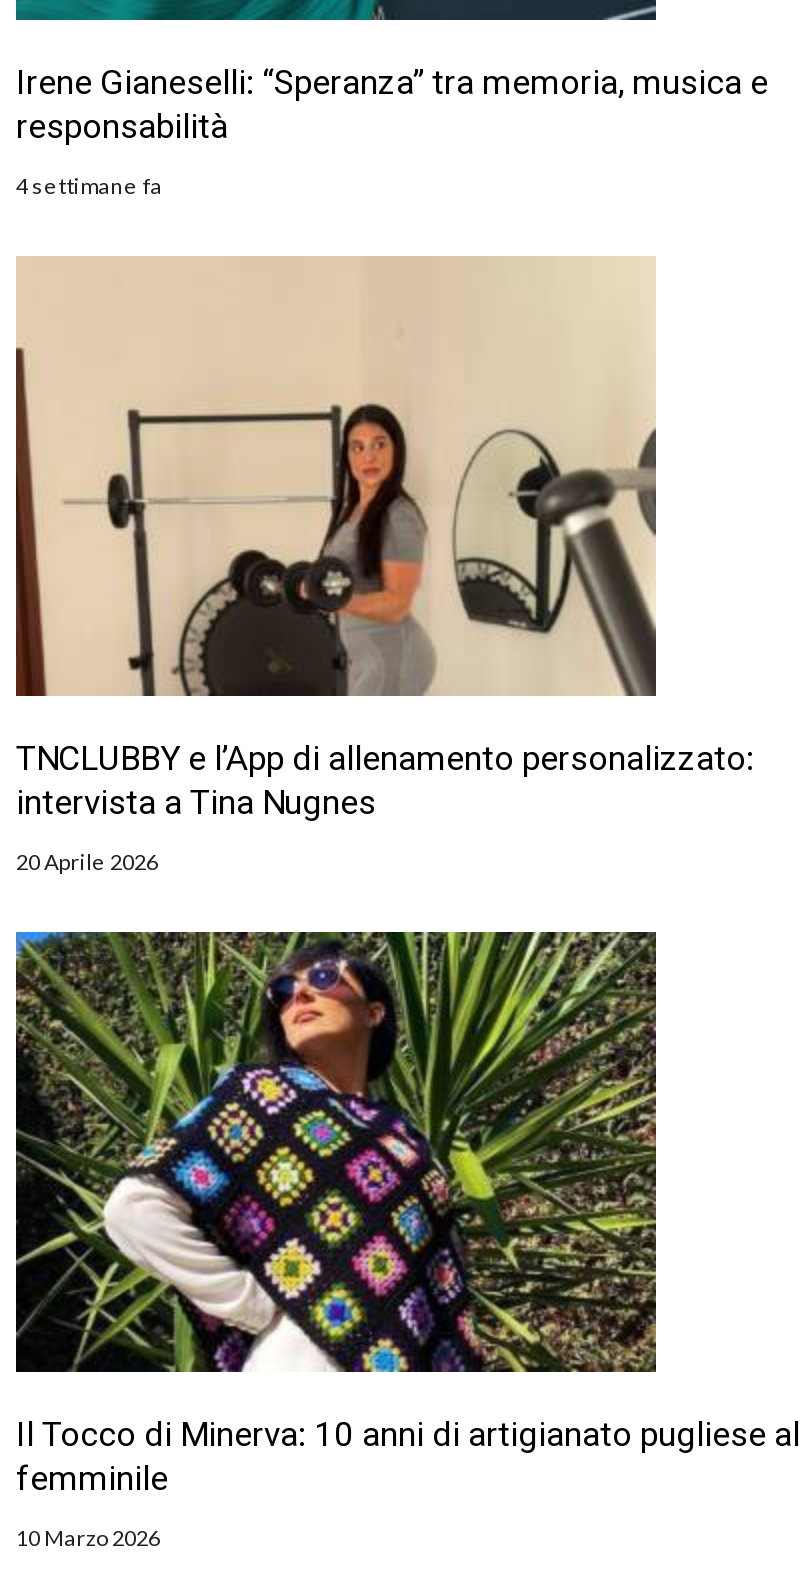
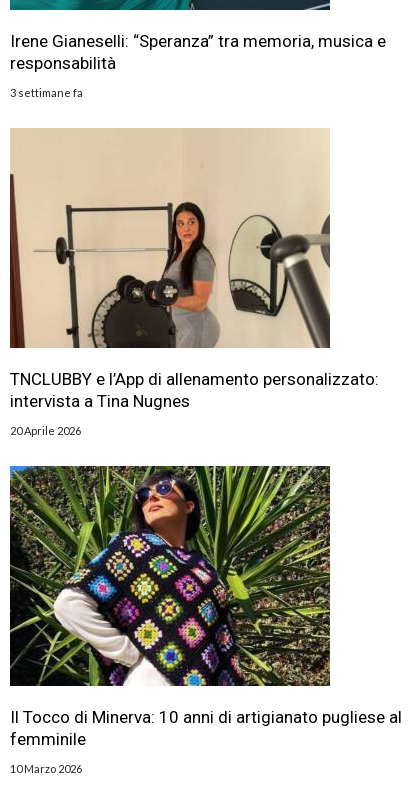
- 4 settimane fa
+ 3 settimane fa
